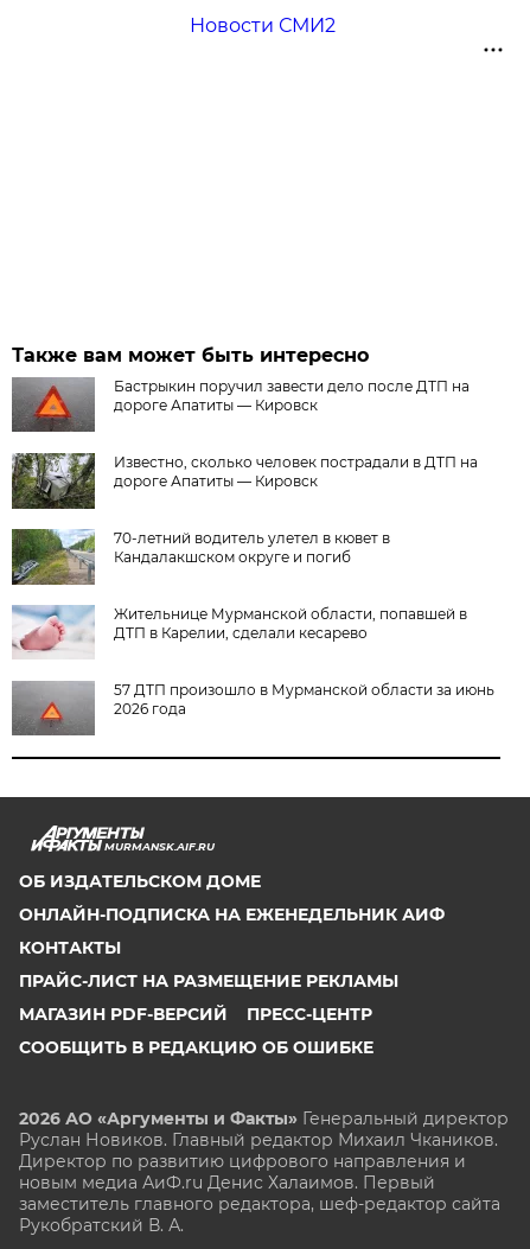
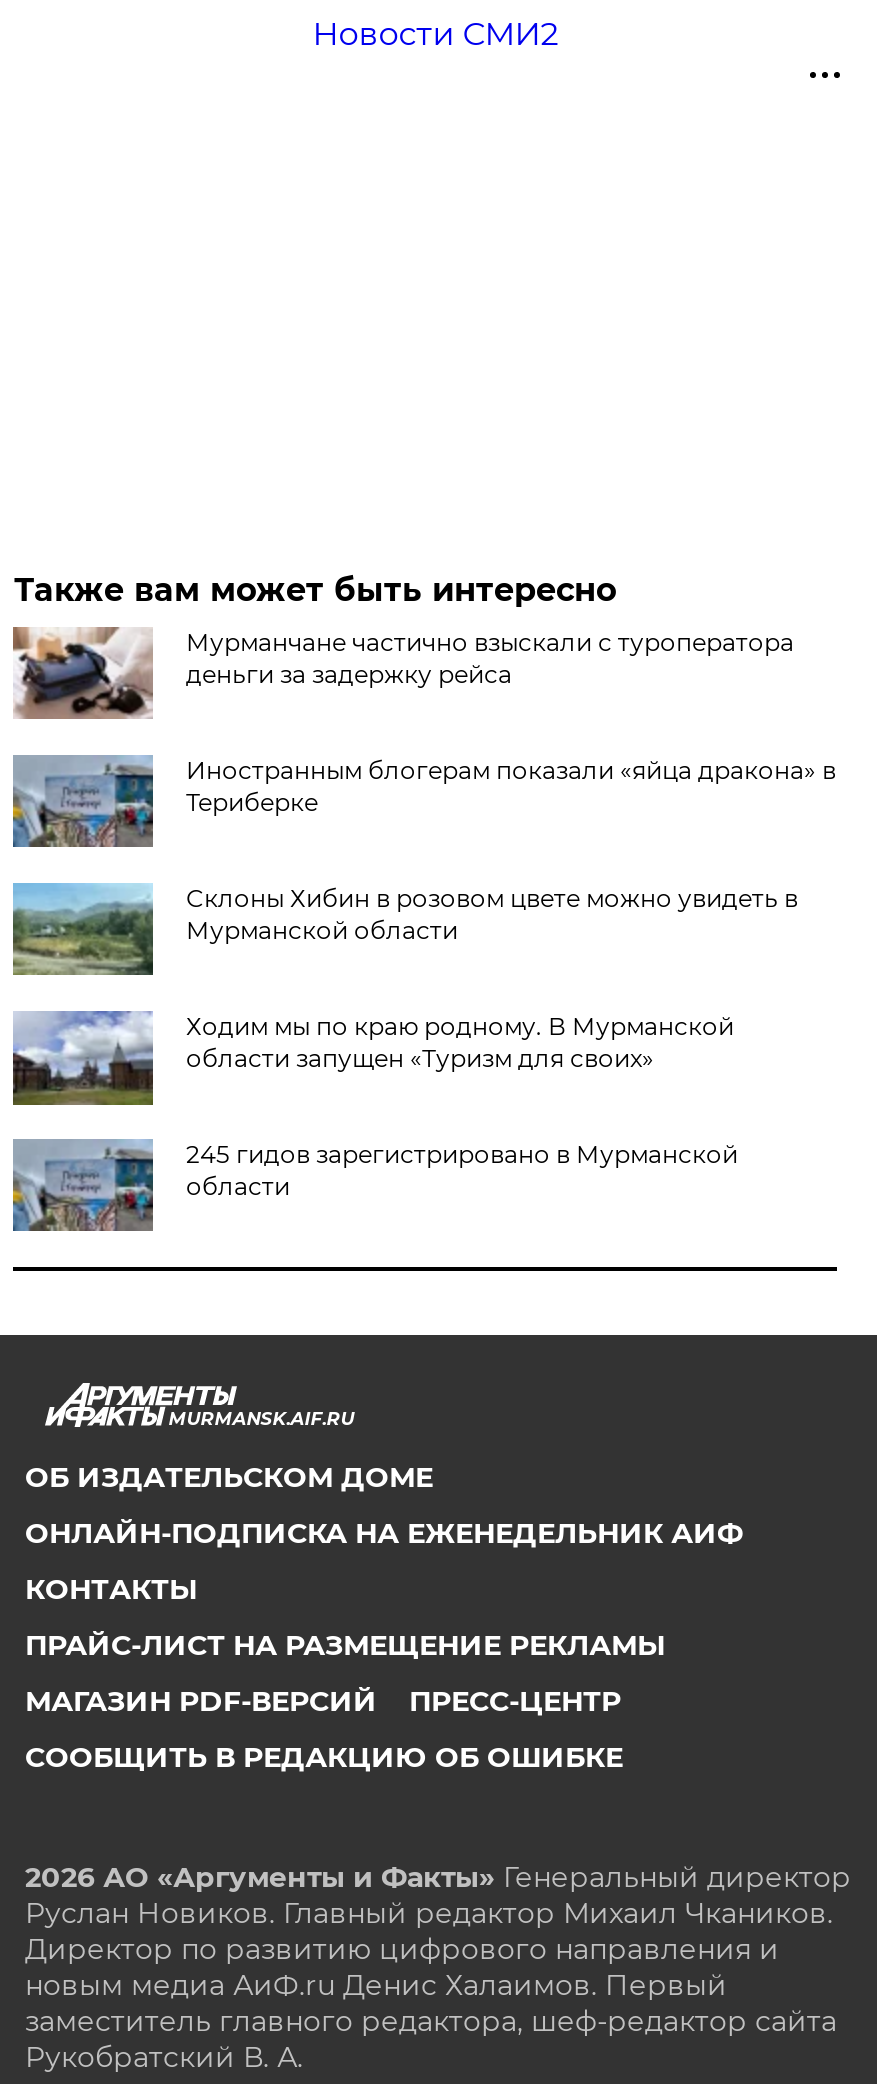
- [image]
- Бастрыкин поручил завести дело после ДТП на
- дороге Апатиты — Кировск
+ [image]
+ Мурманчане частично взыскали с туроператора
+ деньги за задержку рейса

- [image]
- Известно, сколько человек пострадали в ДТП на
- дороге Апатиты — Кировск
+ [image]
+ Иностранным блогерам показали «яйца дракона» в
+ Териберке

- [image]
- 70-летний водитель улетел в кювет в
- Кандалакшском округе и погиб
+ [image]
+ Склоны Хибин в розовом цвете можно увидеть в
+ Мурманской области

- [image]
- Жительнице Мурманской области, попавшей в
- ДТП в Карелии, сделали кесарево
+ [image]
+ Ходим мы по краю родному. В Мурманской
+ области запущен «Туризм для своих»

- [image]
- 57 ДТП произошло в Мурманской области за июнь
- 2026 года
+ [image]
+ 245 гидов зарегистрировано в Мурманской
+ области
